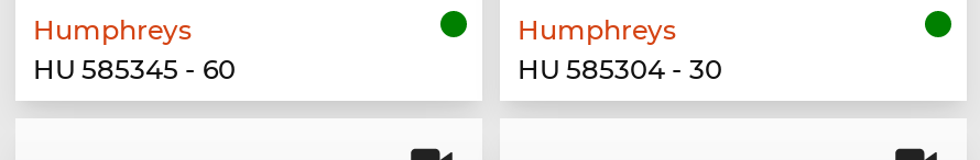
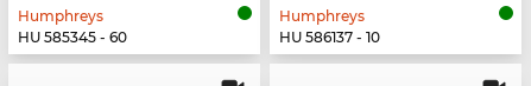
- HU 585304 - 30
+ HU 586137 - 10
